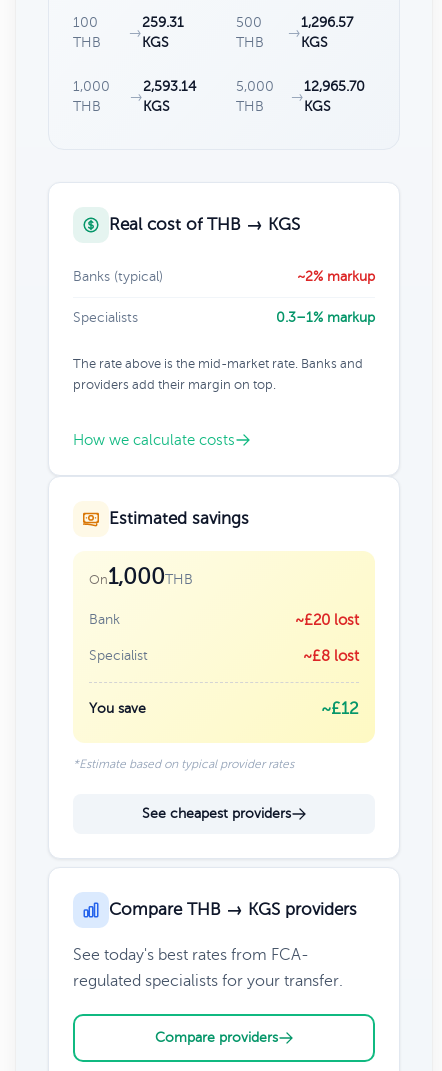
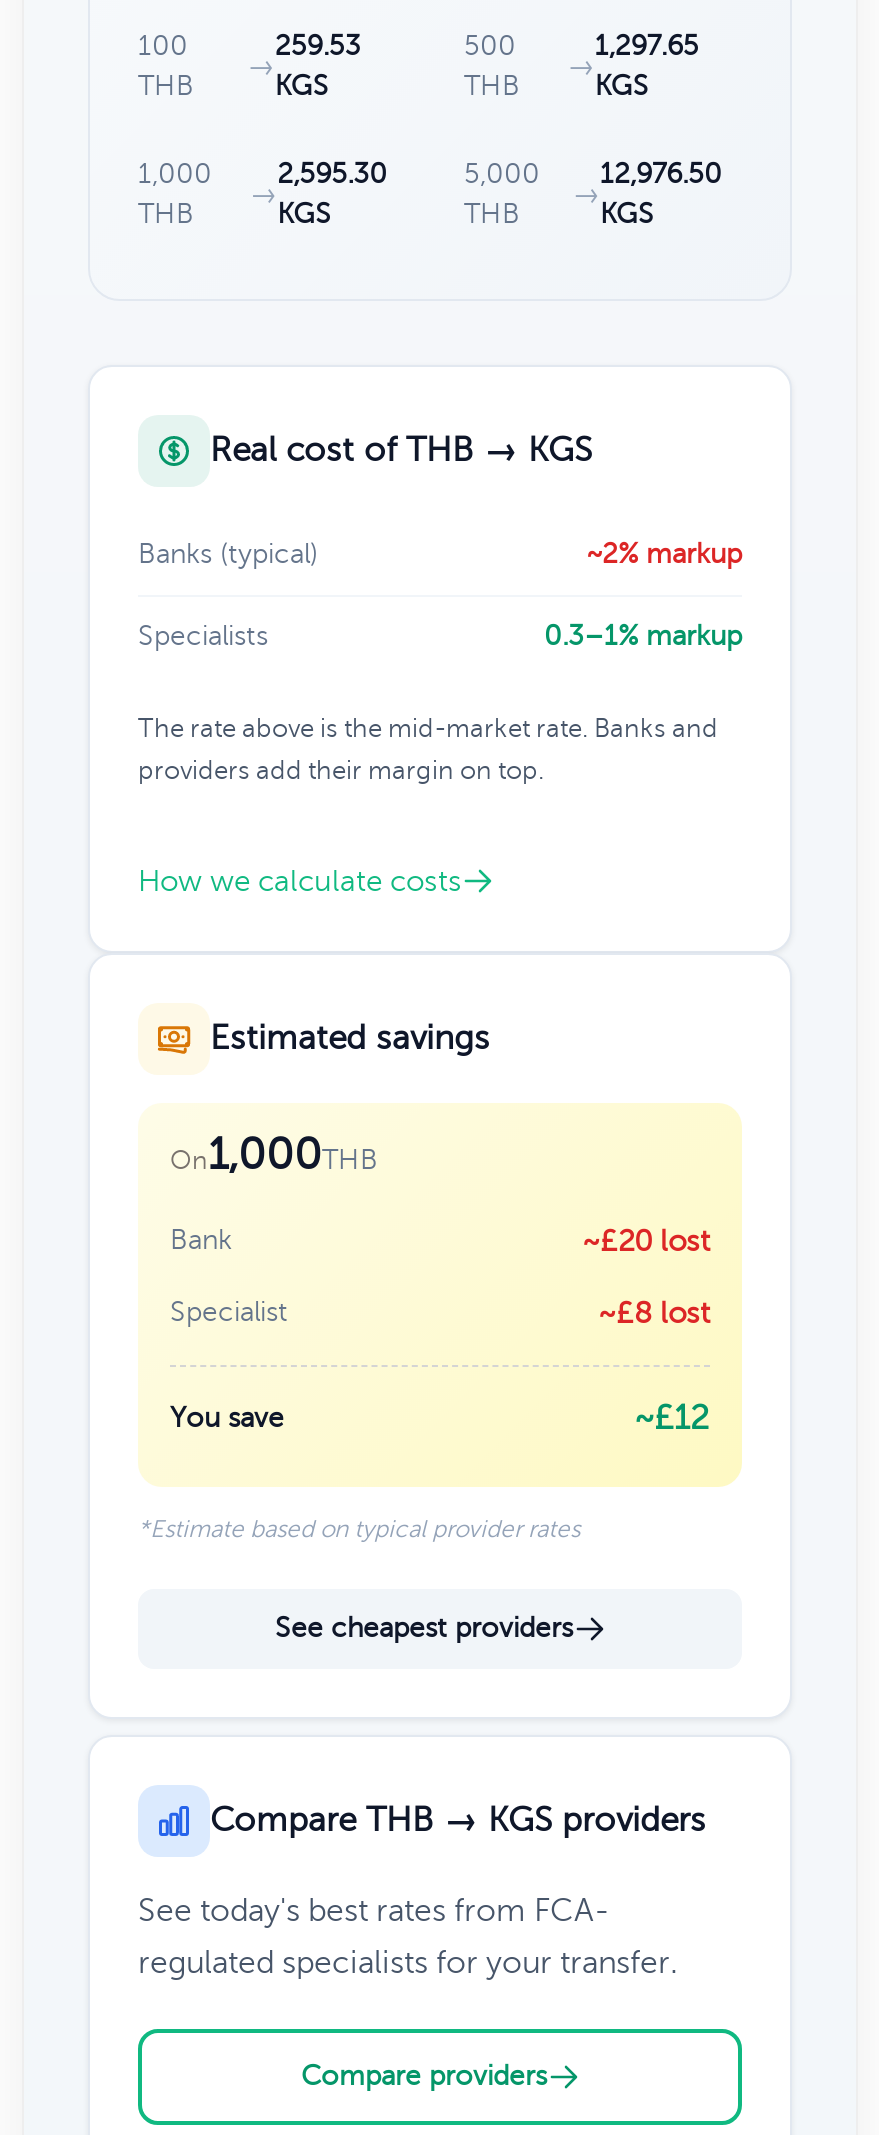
- 259.31
+ 259.53

- 1,296.57
+ 1,297.65

- 2,593.14
+ 2,595.30

- 5,000 12,965.70
+ 5,000 12,976.50
